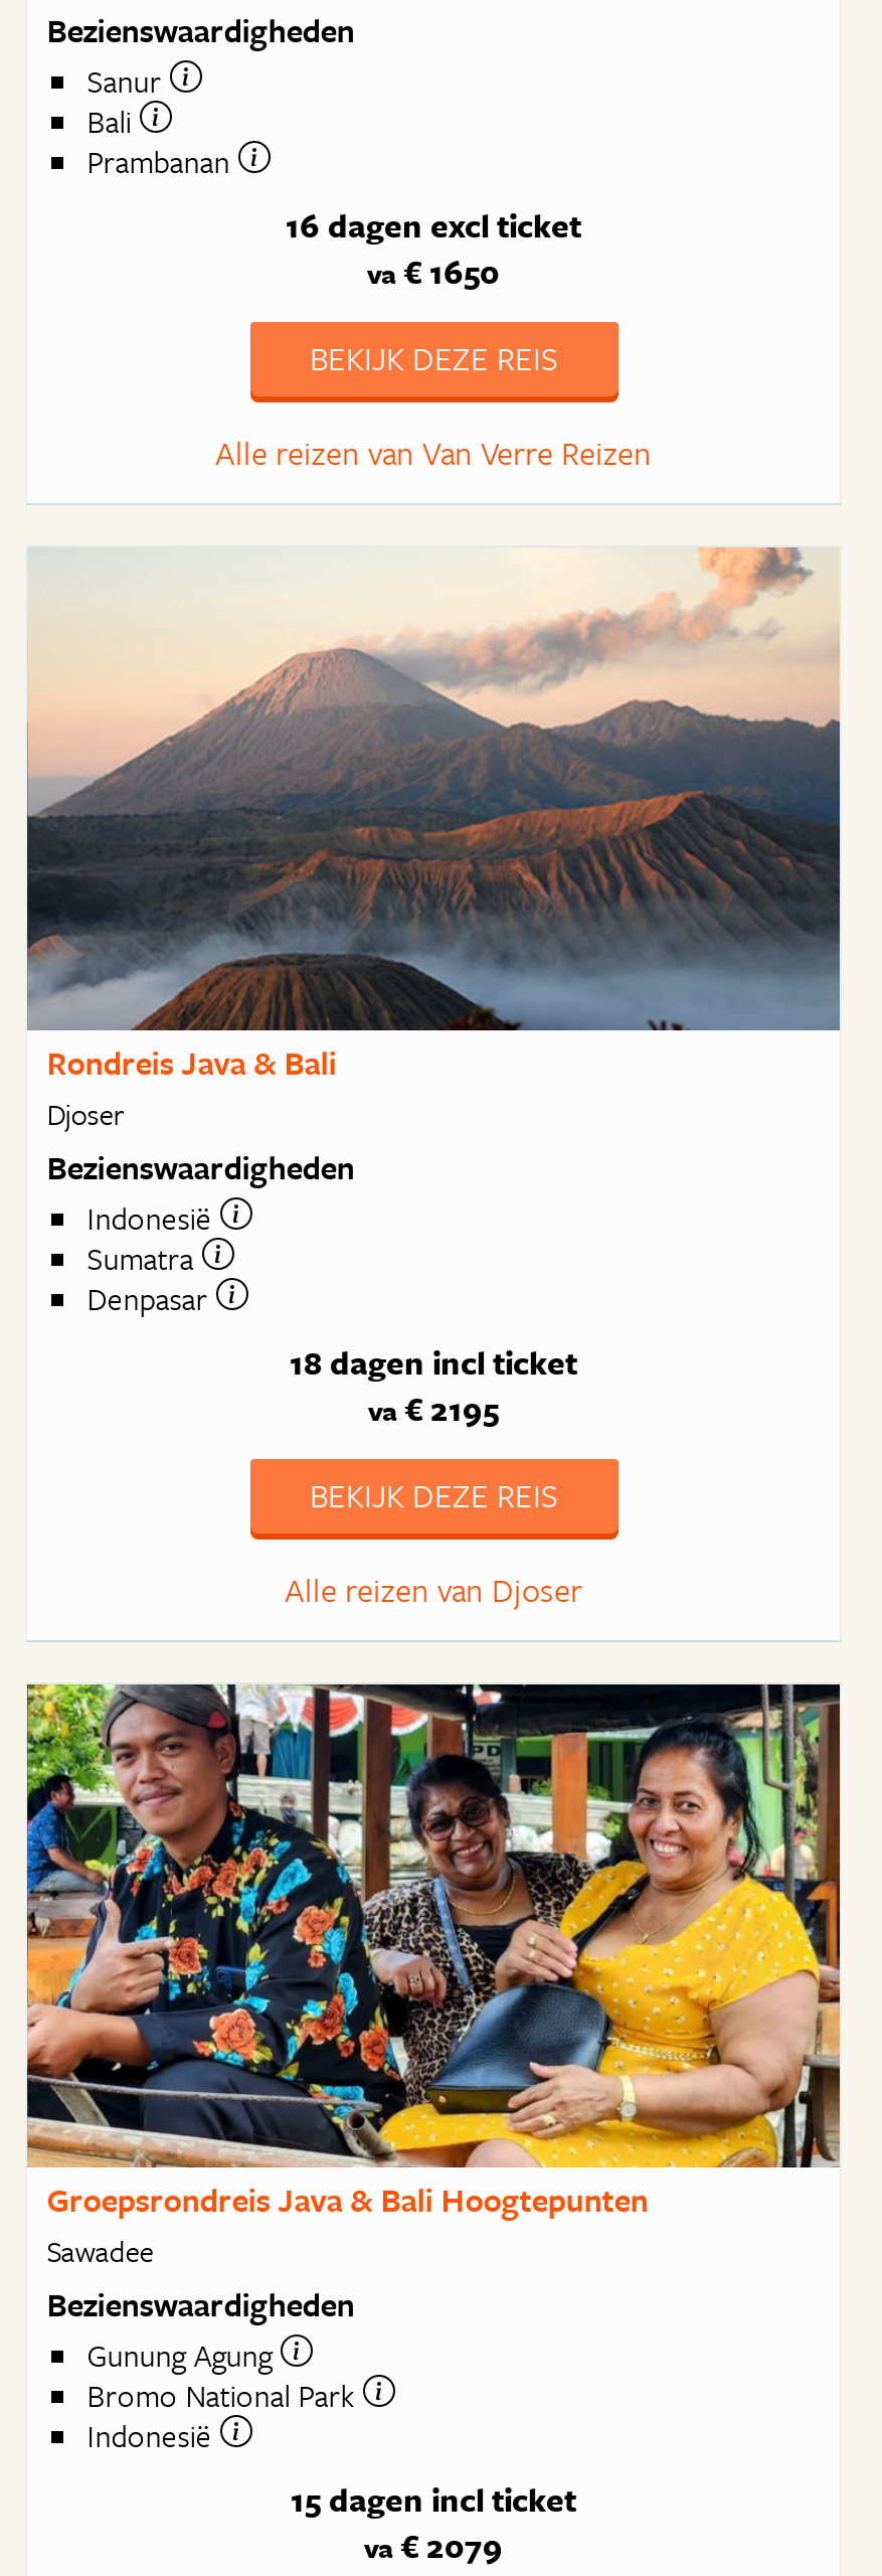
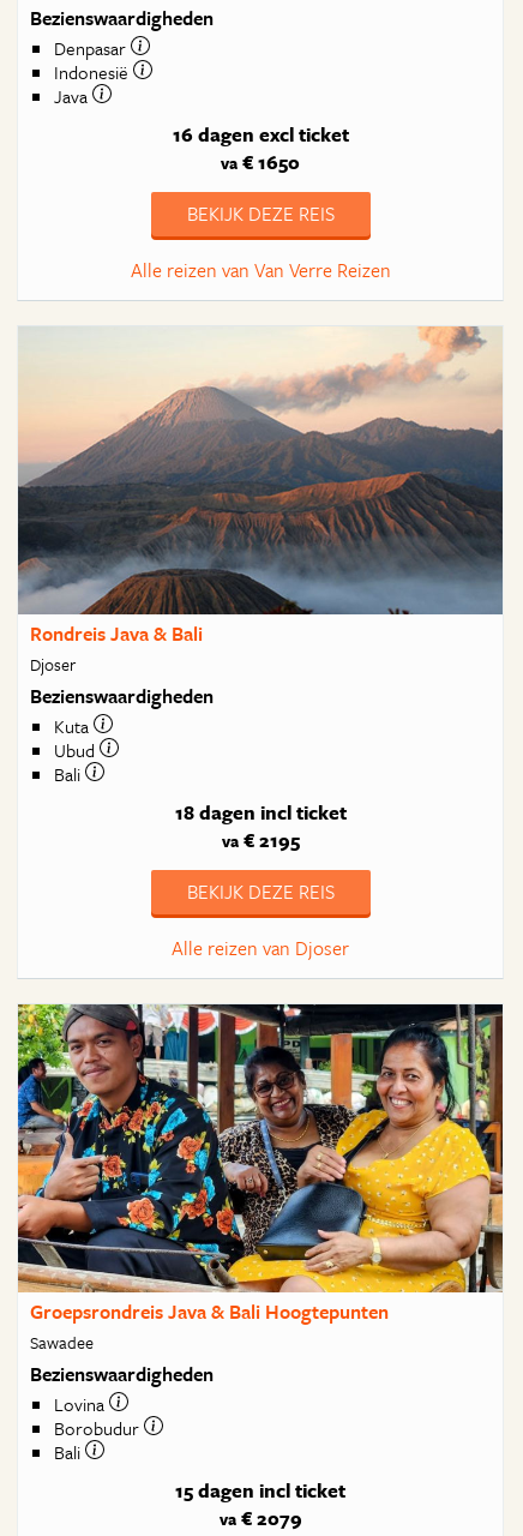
- Sanur
- Bali
- Prambanan
+ Denpasar
+ Indonesië
+ Java

- Indonesië
- Sumatra
- Denpasar
+ Kuta
+ Ubud
+ Bali

- Gunung Agung
- Bromo National Park
- Indonesië
+ Lovina
+ Borobudur
+ Bali
